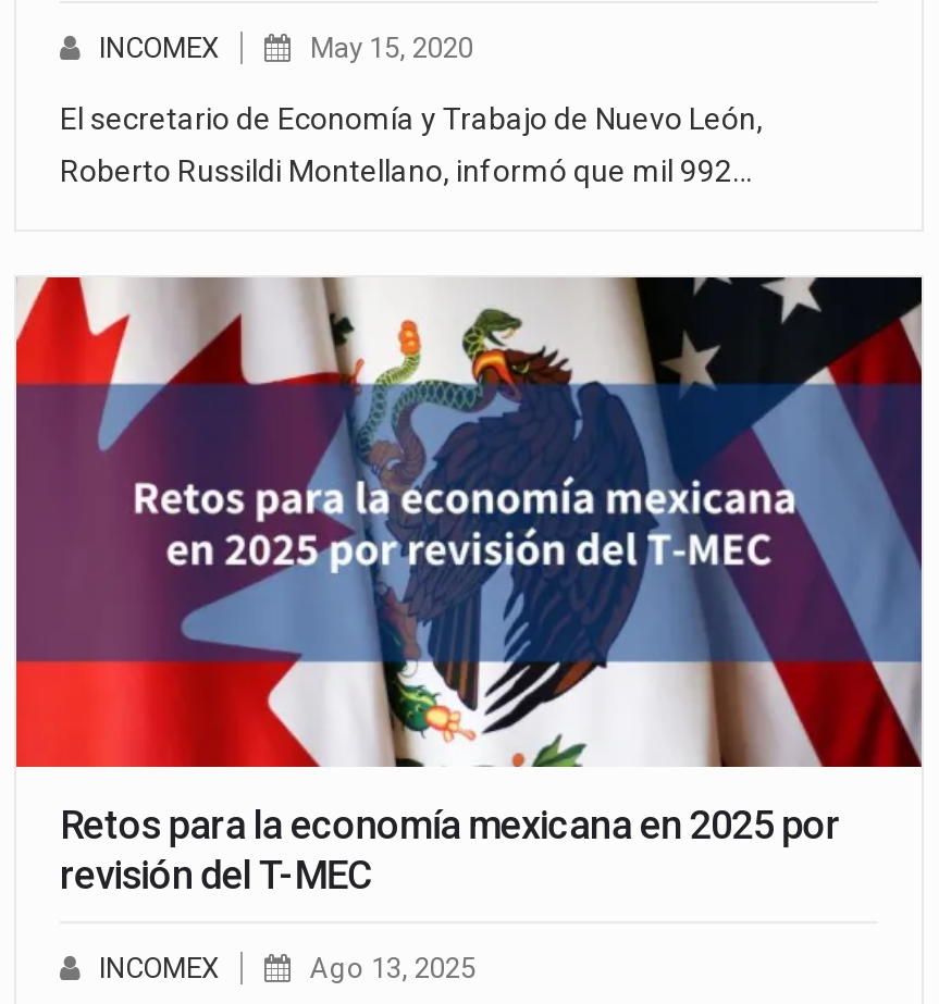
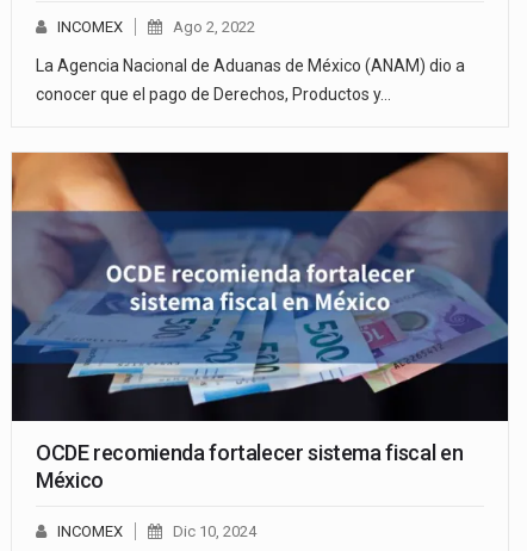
- May 15, 2020
+ Ago 2, 2022

- El secretario de Economía y Trabajo de Nuevo León,
+ La Agencia Nacional de Aduanas de México (ANAM) dio a

- Roberto Russildi Montellano, informó que mil 992…
+ conocer que el pago de Derechos, Productos y…

- [image]
- Retos para la economía mexicana en 2025 por
- revisión del T-MEC
+ [image]
+ OCDE recomienda fortalecer sistema fiscal en
+ México

- Ago 13, 2025
+ Dic 10, 2024
